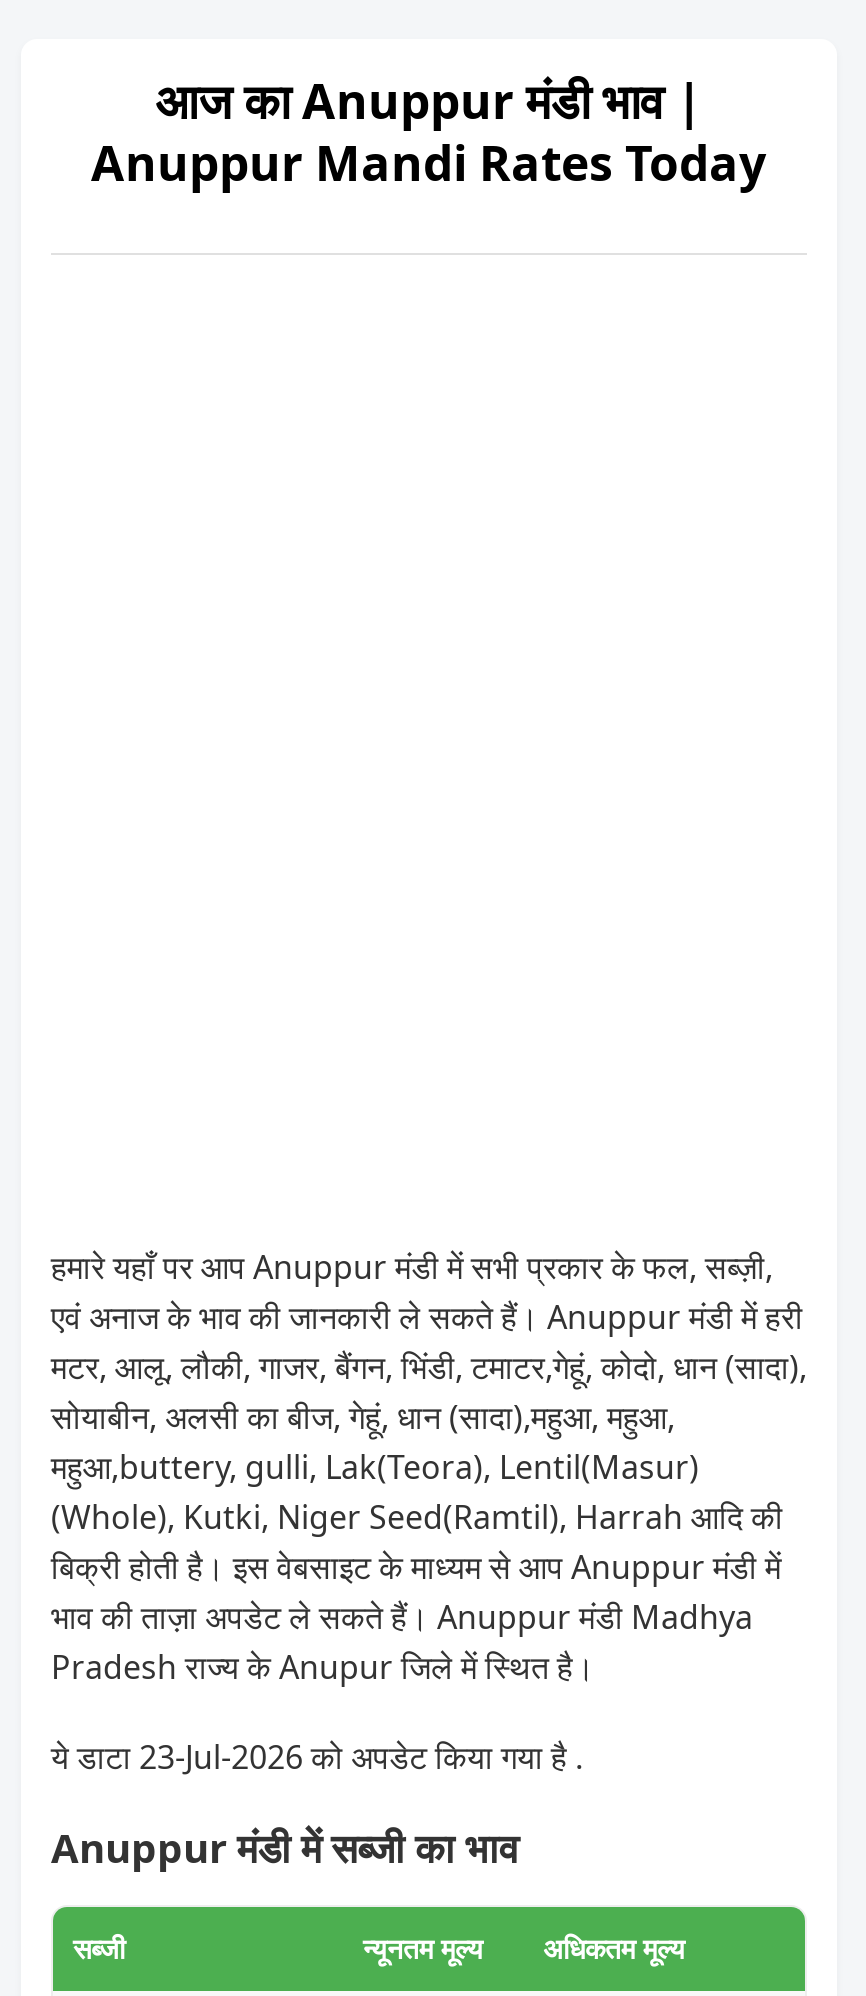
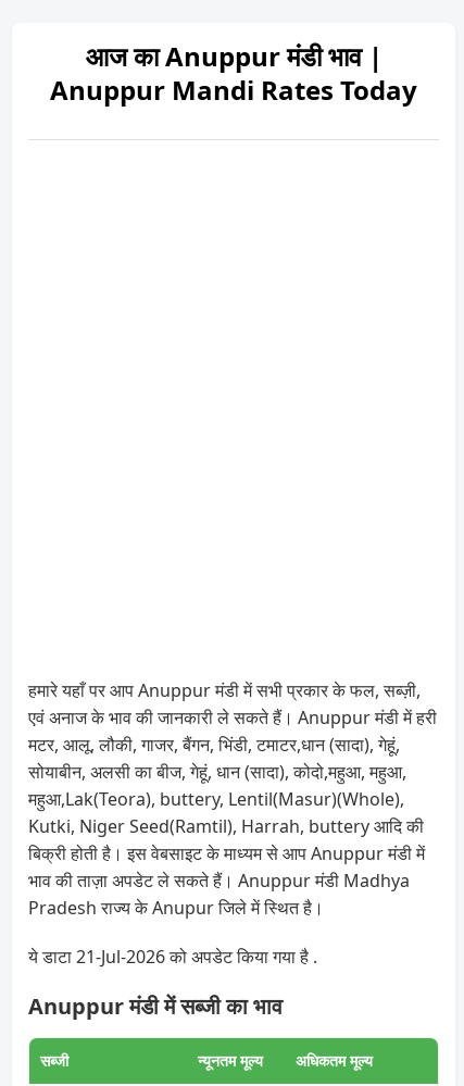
- मटर, आलू, लौकी, गाजर, बैंगन, भिंडी, टमाटर,गेहूं, कोदो, धान (सादा),
- सोयाबीन, अलसी का बीज, गेहूं, धान (सादा),महुआ, महुआ,
- महुआ,buttery, gulli, Lak(Teora), Lentil(Masur)
- (Whole), Kutki, Niger Seed(Ramtil), Harrah आदि की
+ मटर, आलू, लौकी, गाजर, बैंगन, भिंडी, टमाटर,धान (सादा), गेहूं,
+ सोयाबीन, अलसी का बीज, गेहूं, धान (सादा), कोदो,महुआ, महुआ,
+ महुआ,Lak(Teora), buttery, Lentil(Masur)(Whole),
+ Kutki, Niger Seed(Ramtil), Harrah, buttery आदि की

- ये डाटा 23-Jul-2026 को अपडेट किया गया है .
+ ये डाटा 21-Jul-2026 को अपडेट किया गया है .
